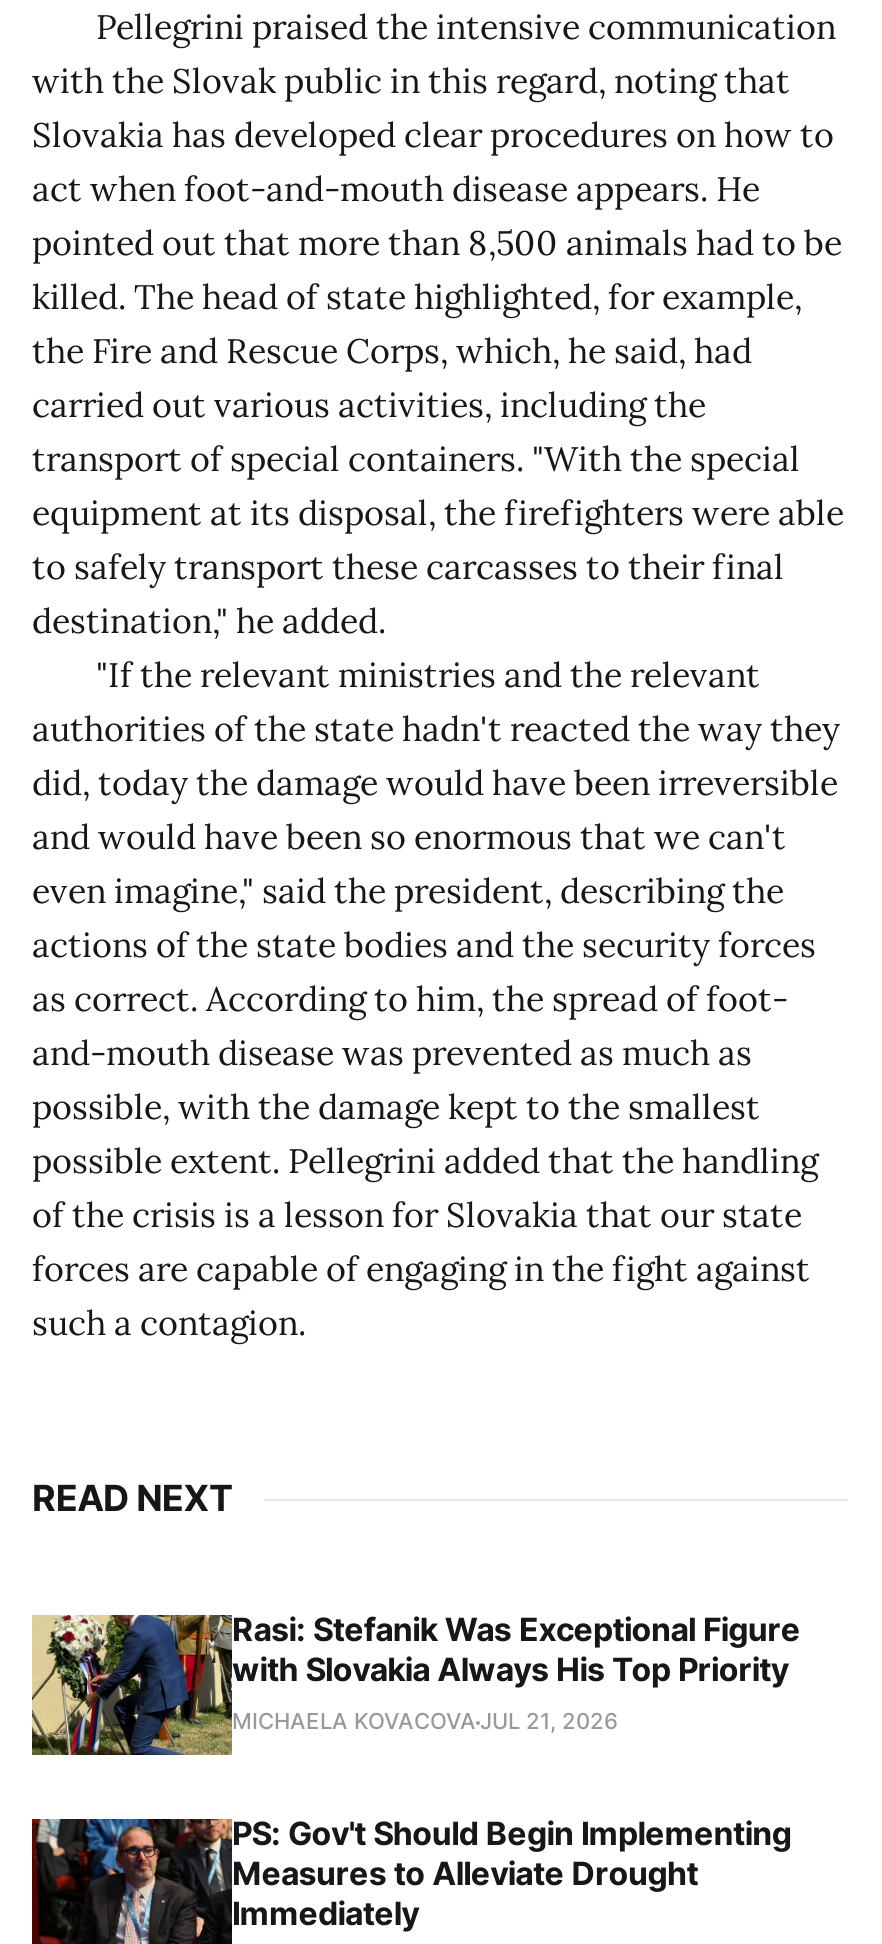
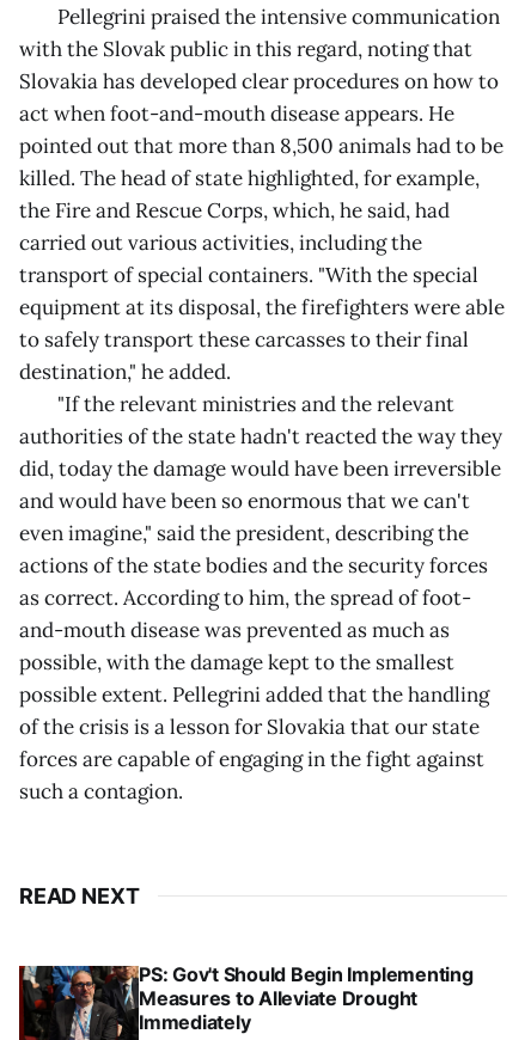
- [image]
- Rasi: Stefanik Was Exceptional Figure
- with Slovakia Always His Top Priority
- MICHAELA KOVACOVA JUL 21, 2026
